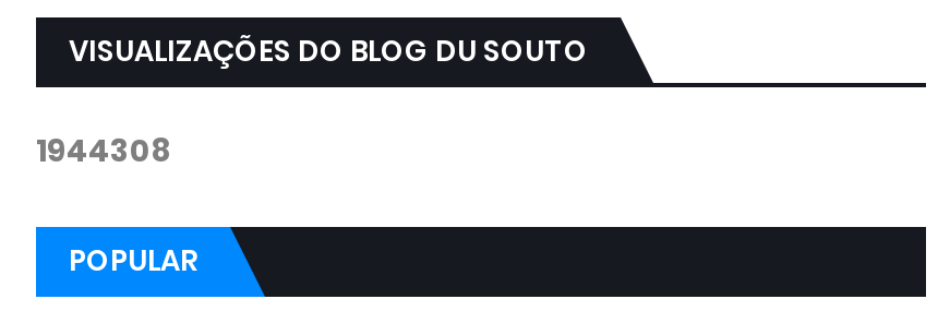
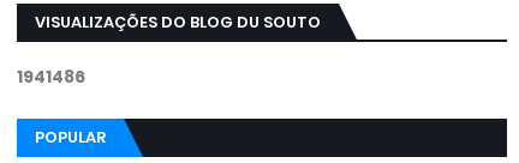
- 1944308
+ 1941486
